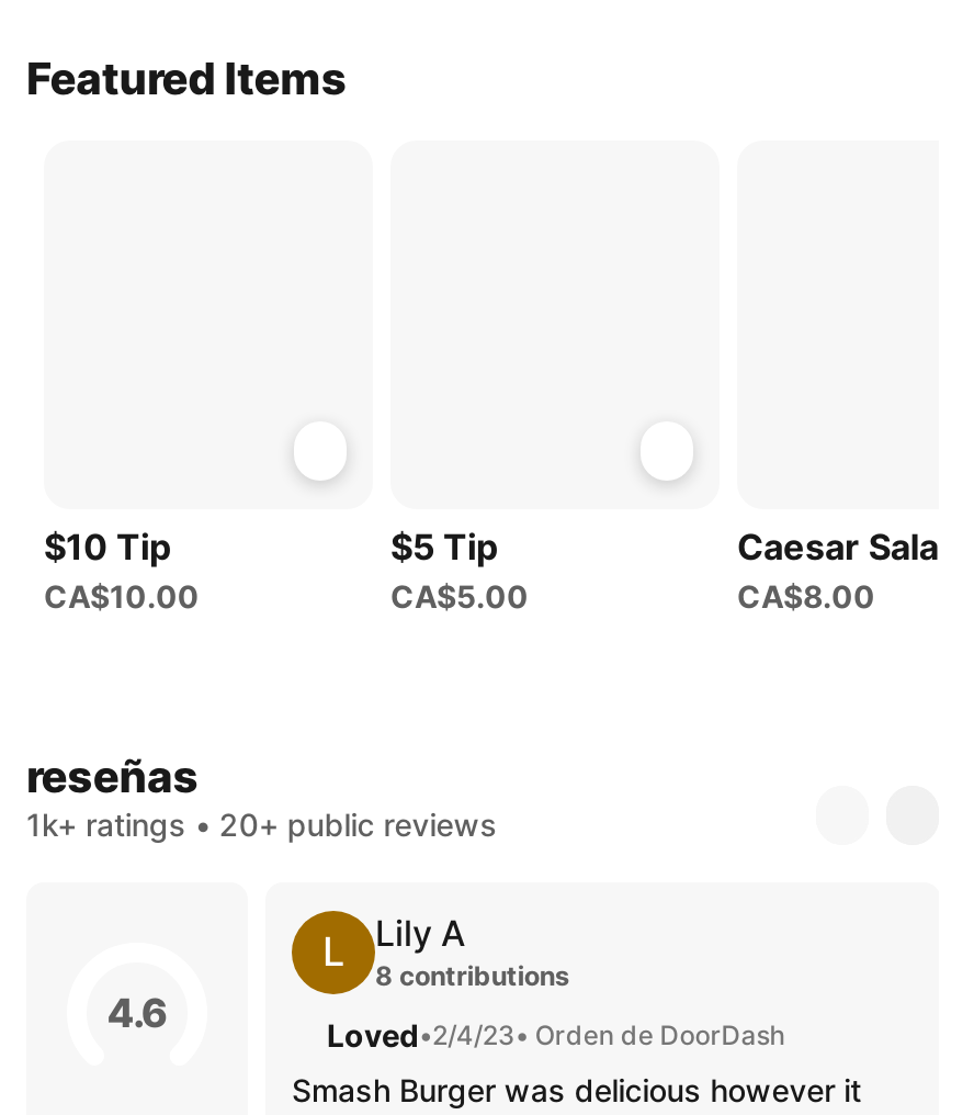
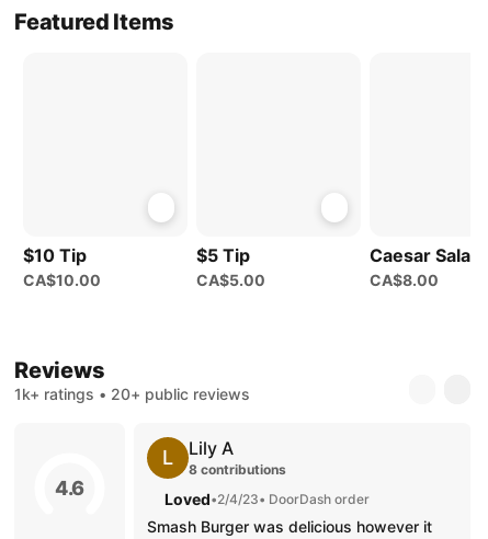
- reseñas
+ Reviews

- Loved•2/4/23• Orden de DoorDash
+ Loved•2/4/23• DoorDash order
